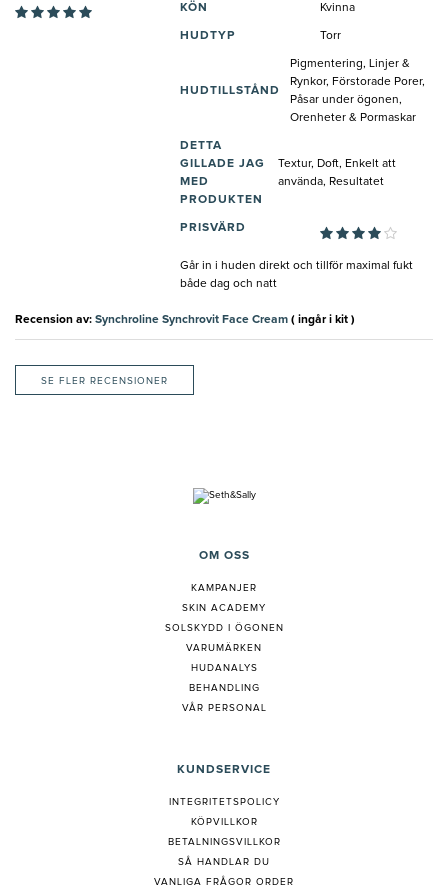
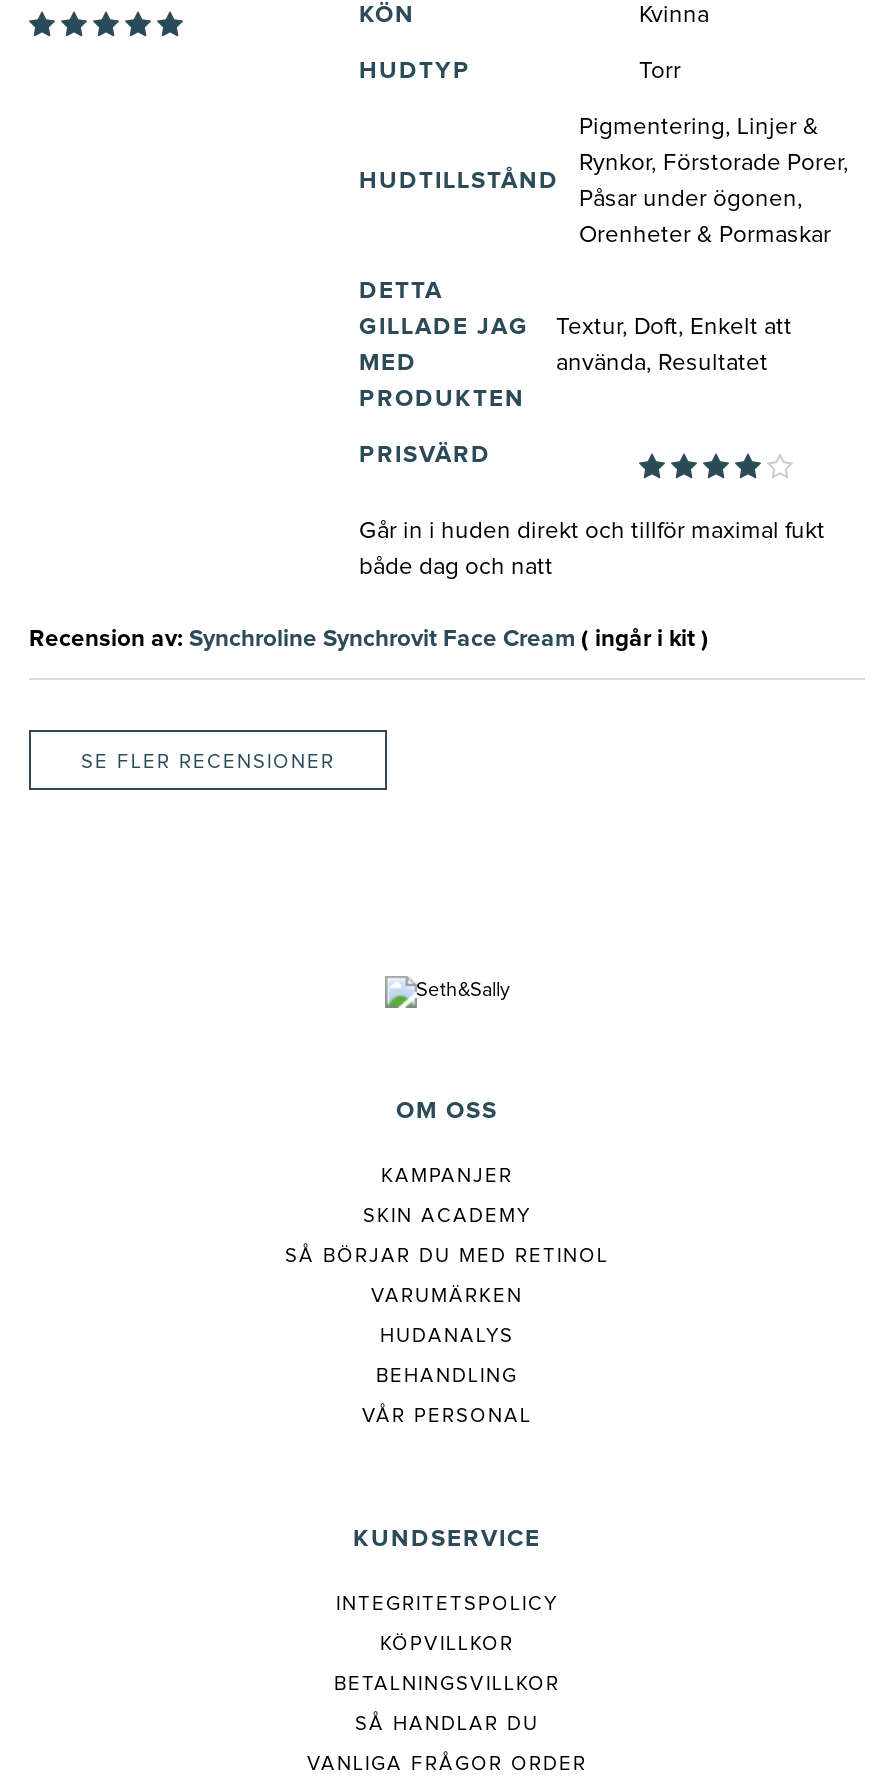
- SOLSKYDD I ÖGONEN
+ S Å BÖRJAR DU MED RETINOL
